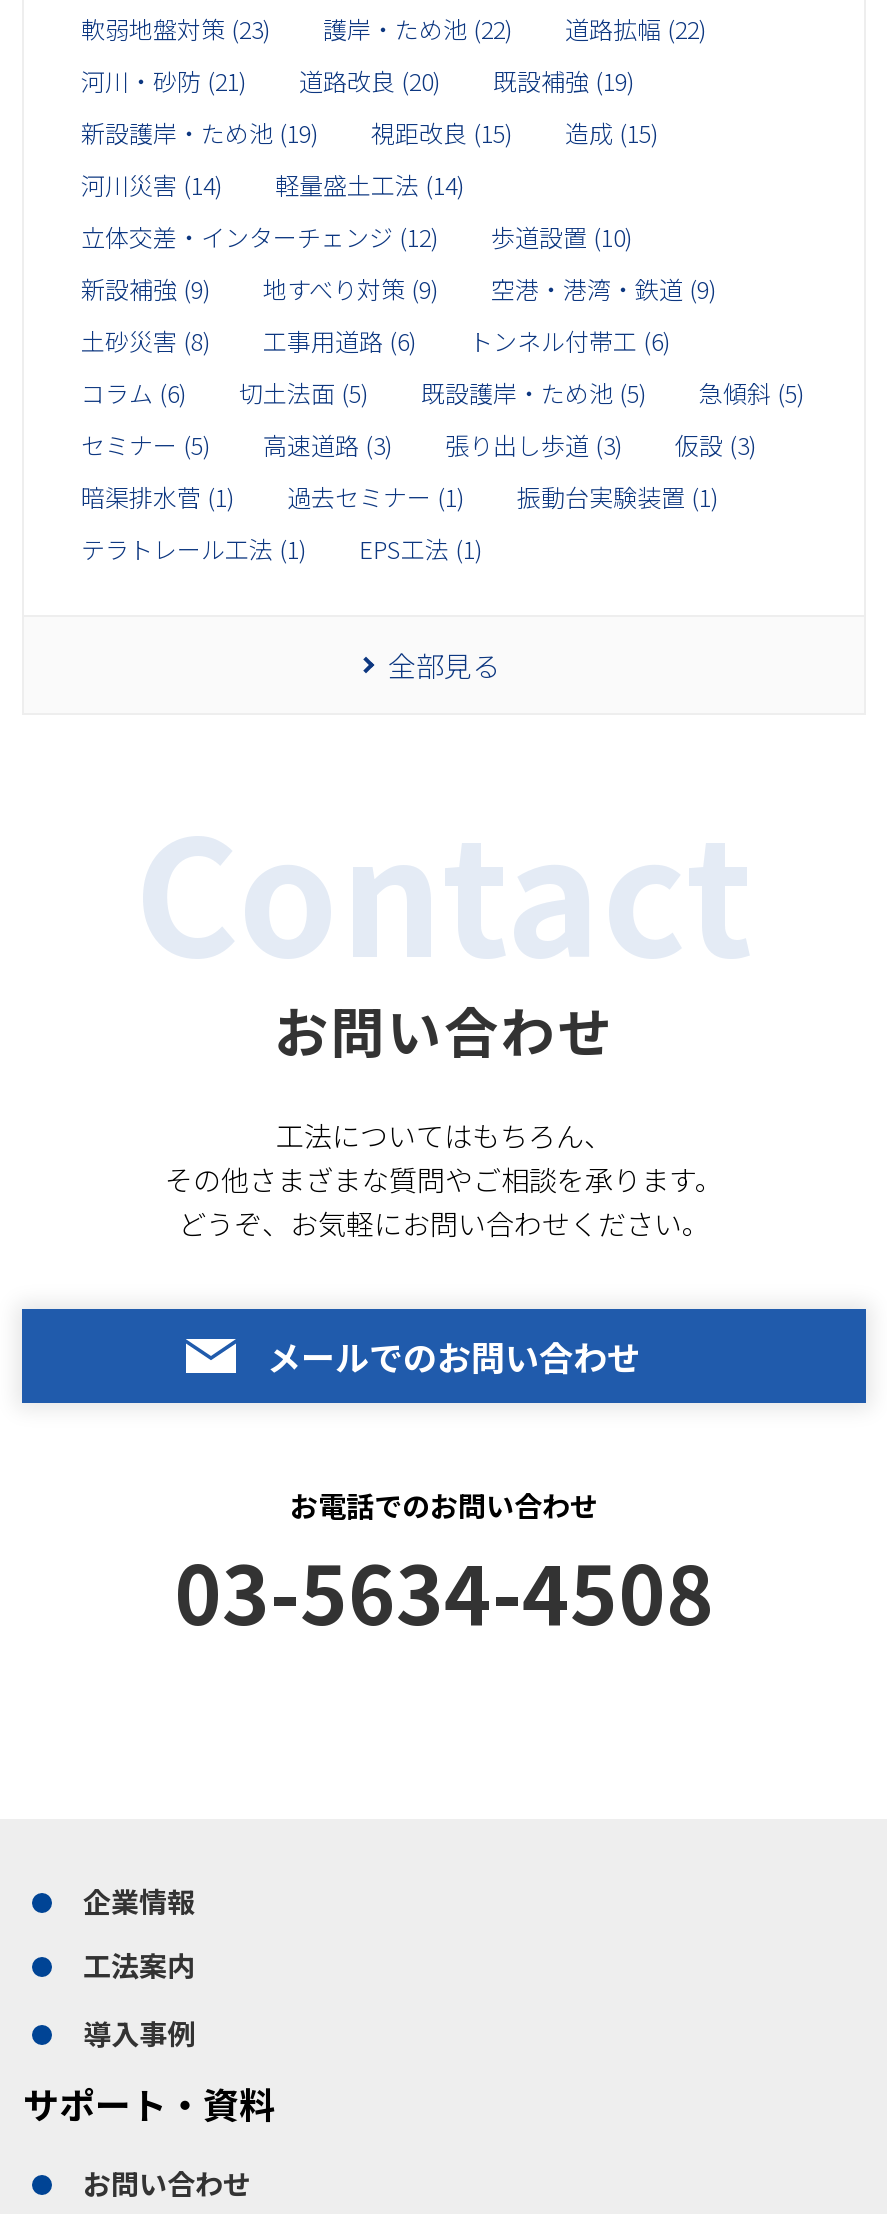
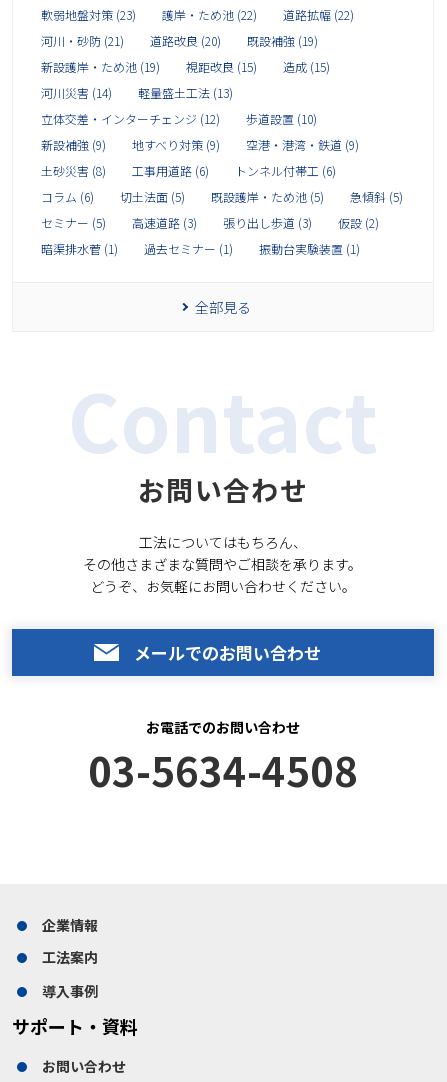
- 軽量盛土工法 (14)
+ 軽量盛土工法 (13)

- セミナー (5) 高速道路 (3) 張り出し歩道 (3) 仮設 (3)
+ セミナー (5) 高速道路 (3) 張り出し歩道 (3) 仮設 (2)

- テラトレール工法 (1)
- EPS工法 (1)
